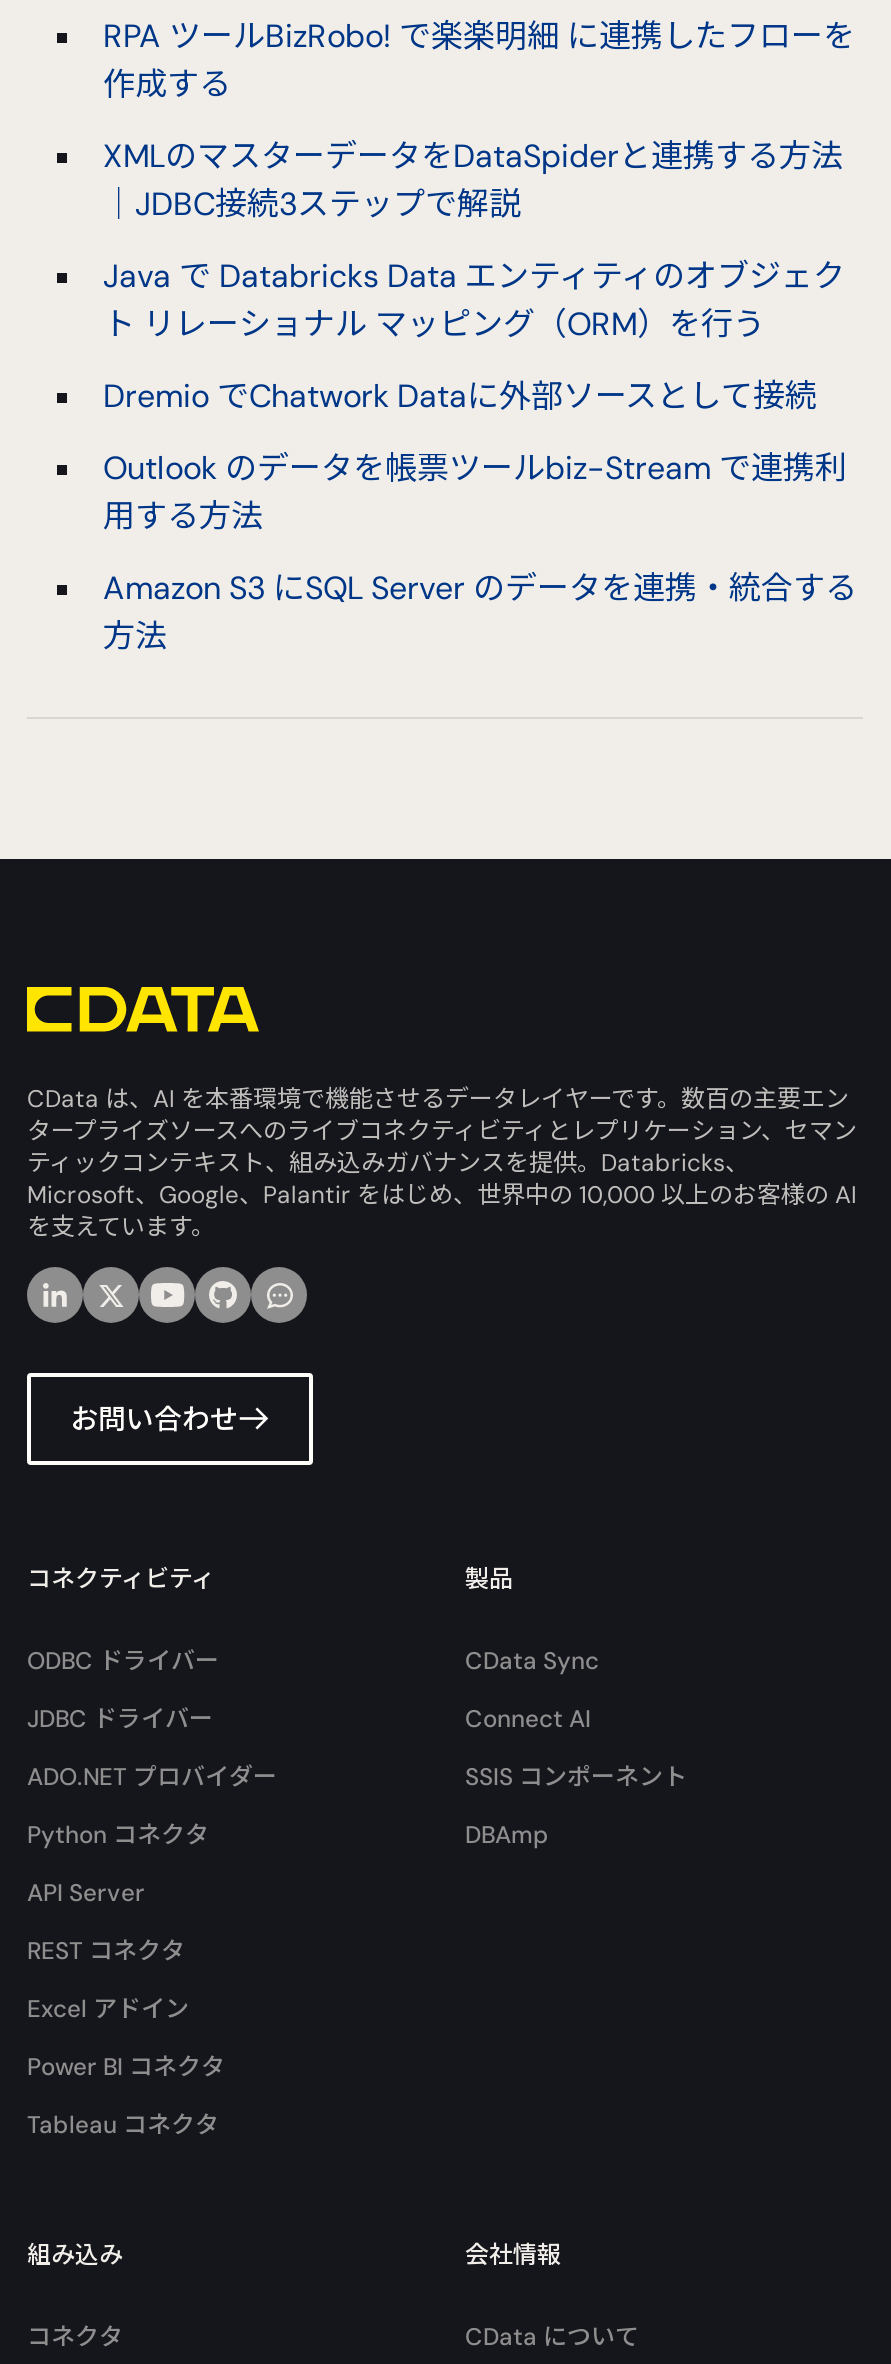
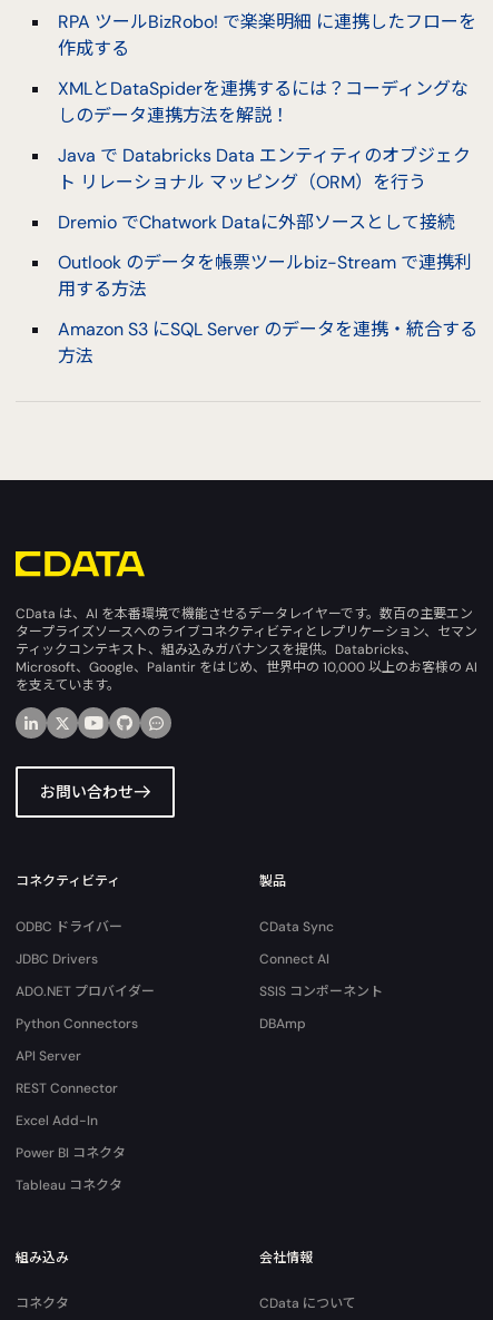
- XMLのマスターデータをDataSpiderと連携する方法
- ｜JDBC接続3ステップで解説
+ XMLとDataSpiderを連携するには？コーディングな
+ しのデータ連携方法を解説！

- JDBC ドライバー
+ JDBC Drivers

- Python コネクタ
+ Python Connectors

- REST コネクタ
+ REST Connector

- Excel アドイン
+ Excel Add-In
